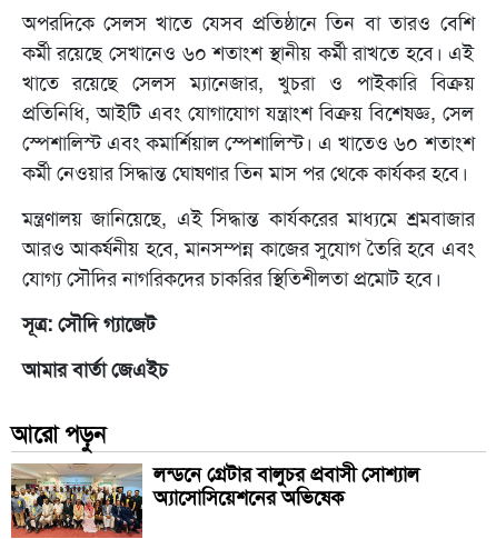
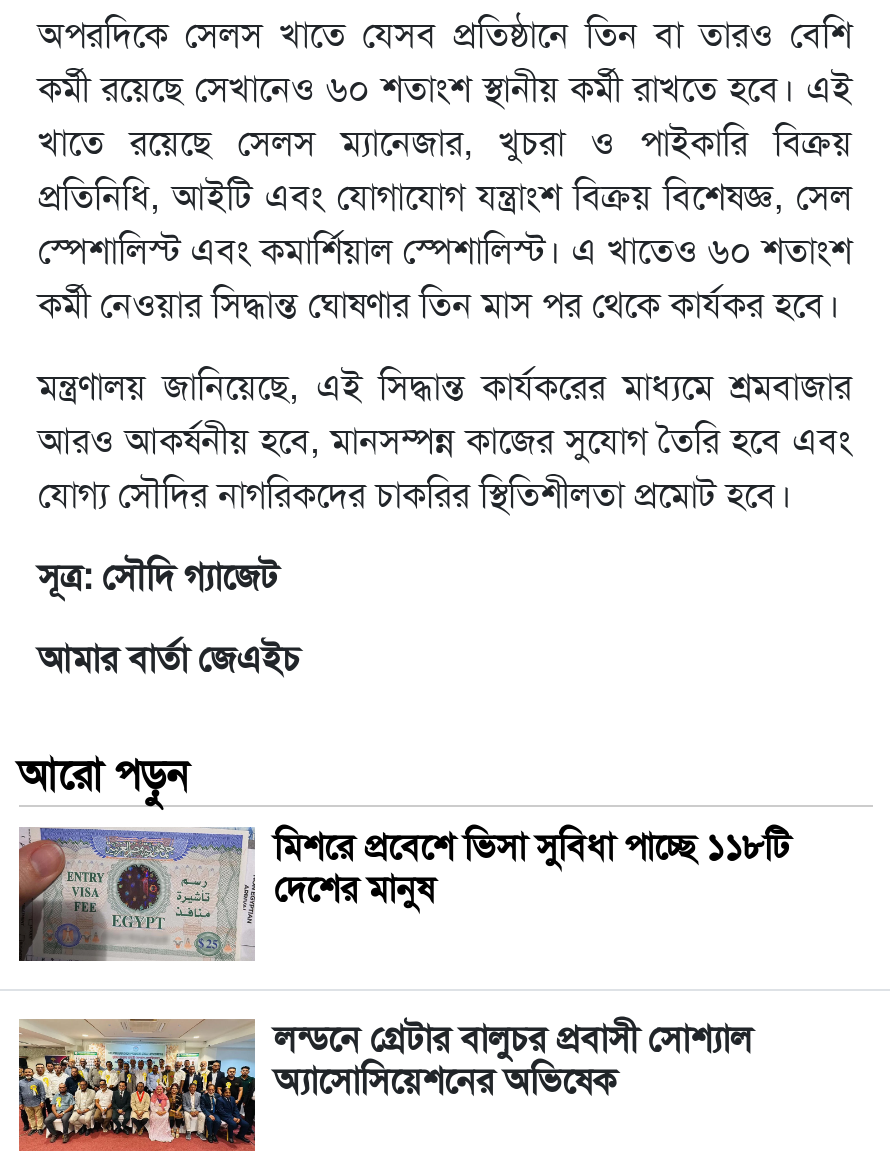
+ [image]
+ মিশরে প্রবেশে ভিসা সুবিধা পাচ্ছে ১১৮টি
+ দেশের মানুষ
